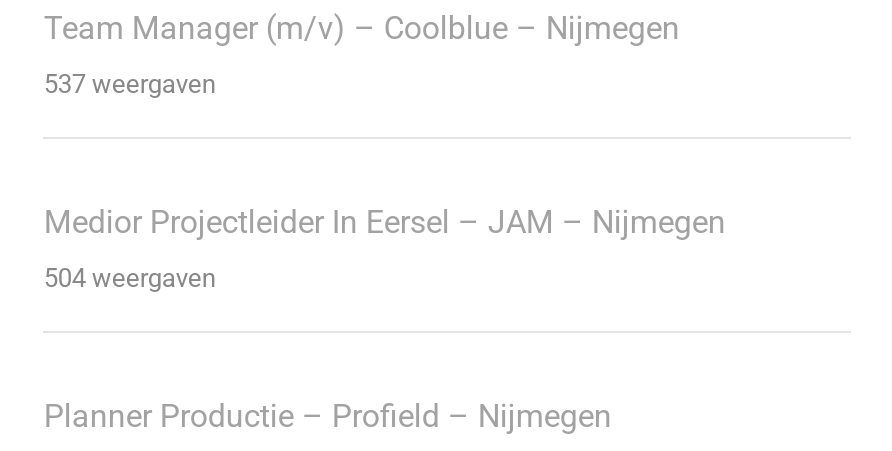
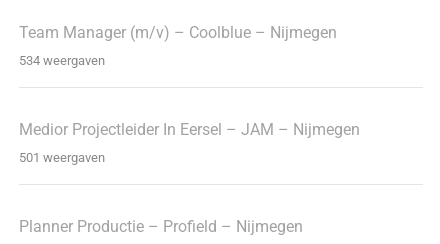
- 537 weergaven
+ 534 weergaven

- 504 weergaven
+ 501 weergaven
